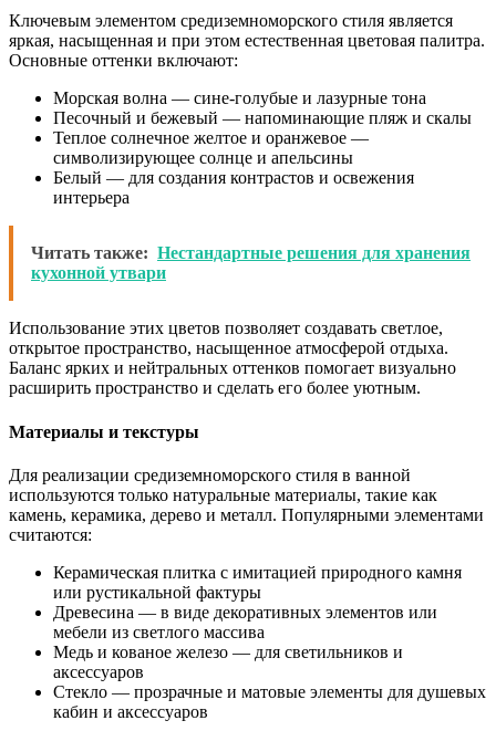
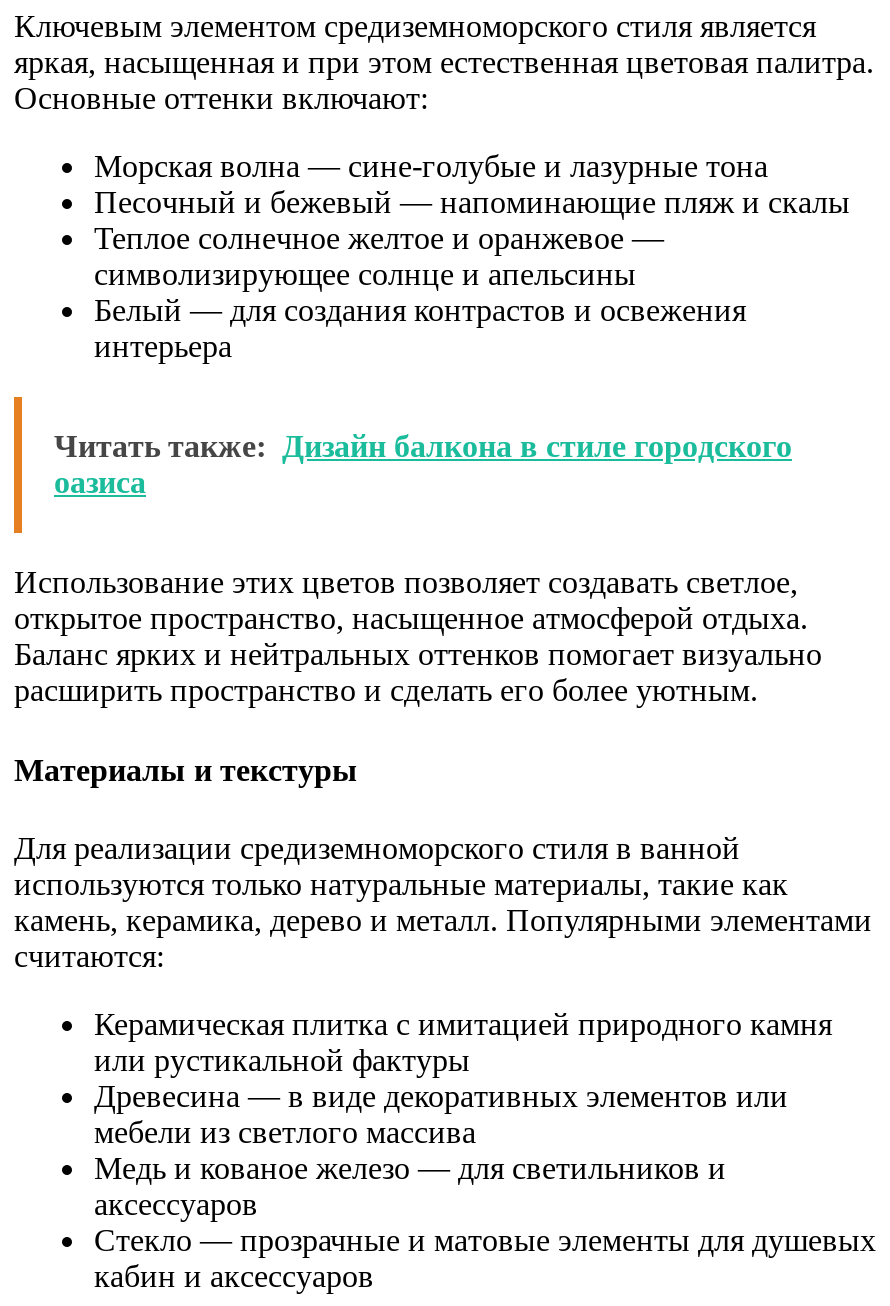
- Читать также: Нестандартные решения для хранения
- кухонной утвари
+ Читать также: Дизайн балкона в стиле городского
+ оазиса
